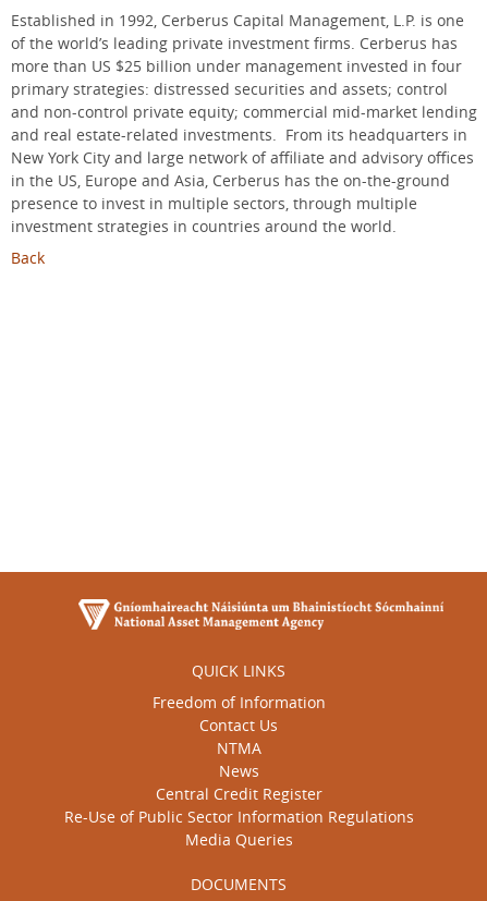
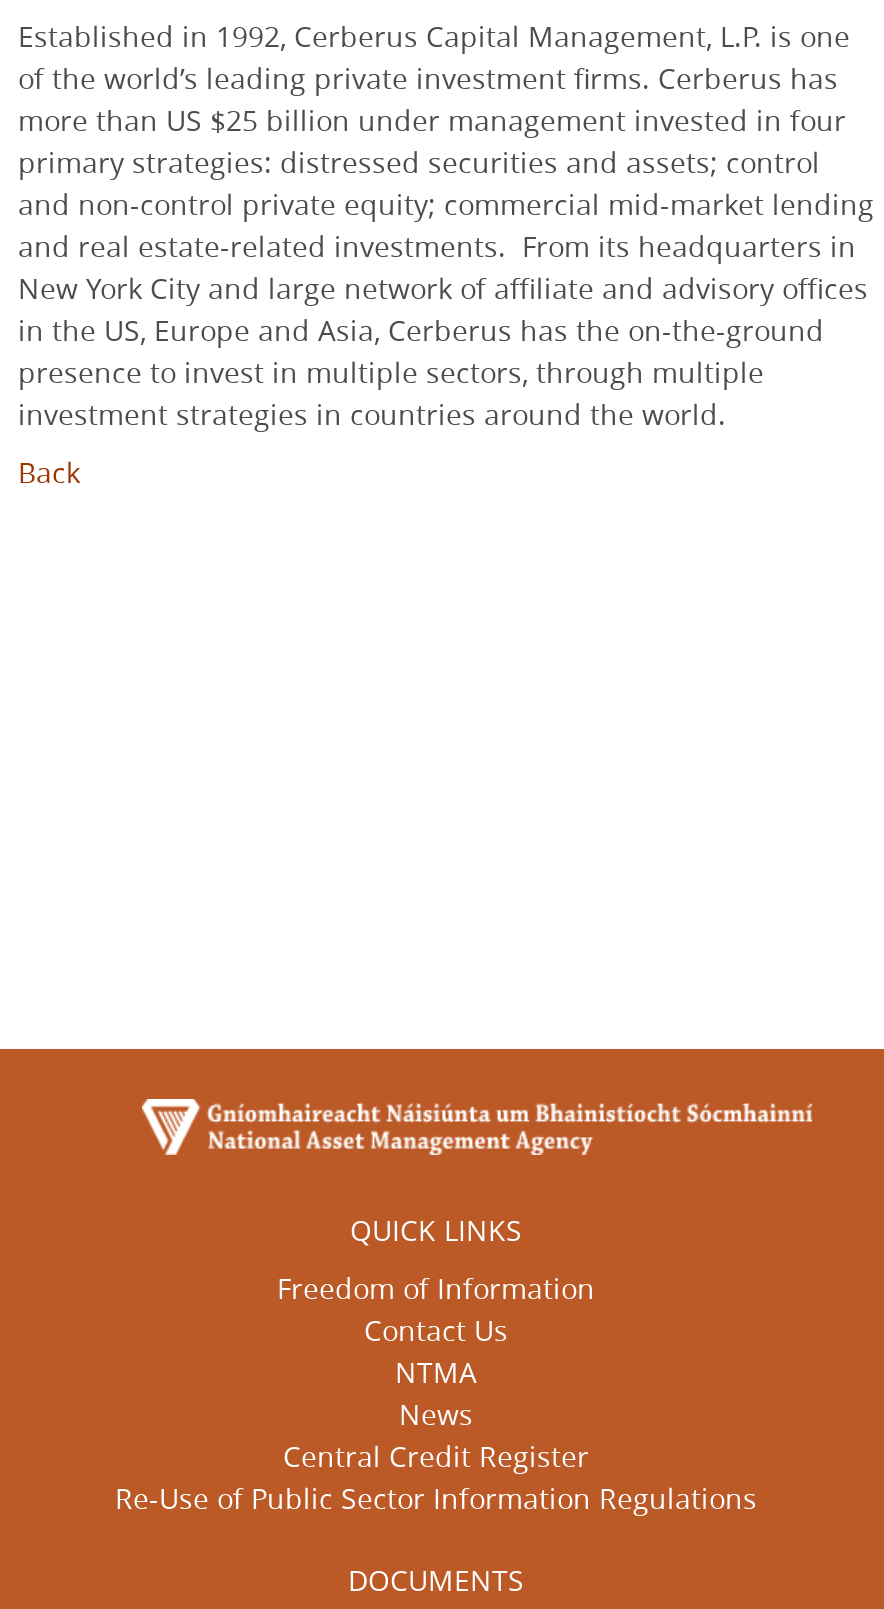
- Media Queries
